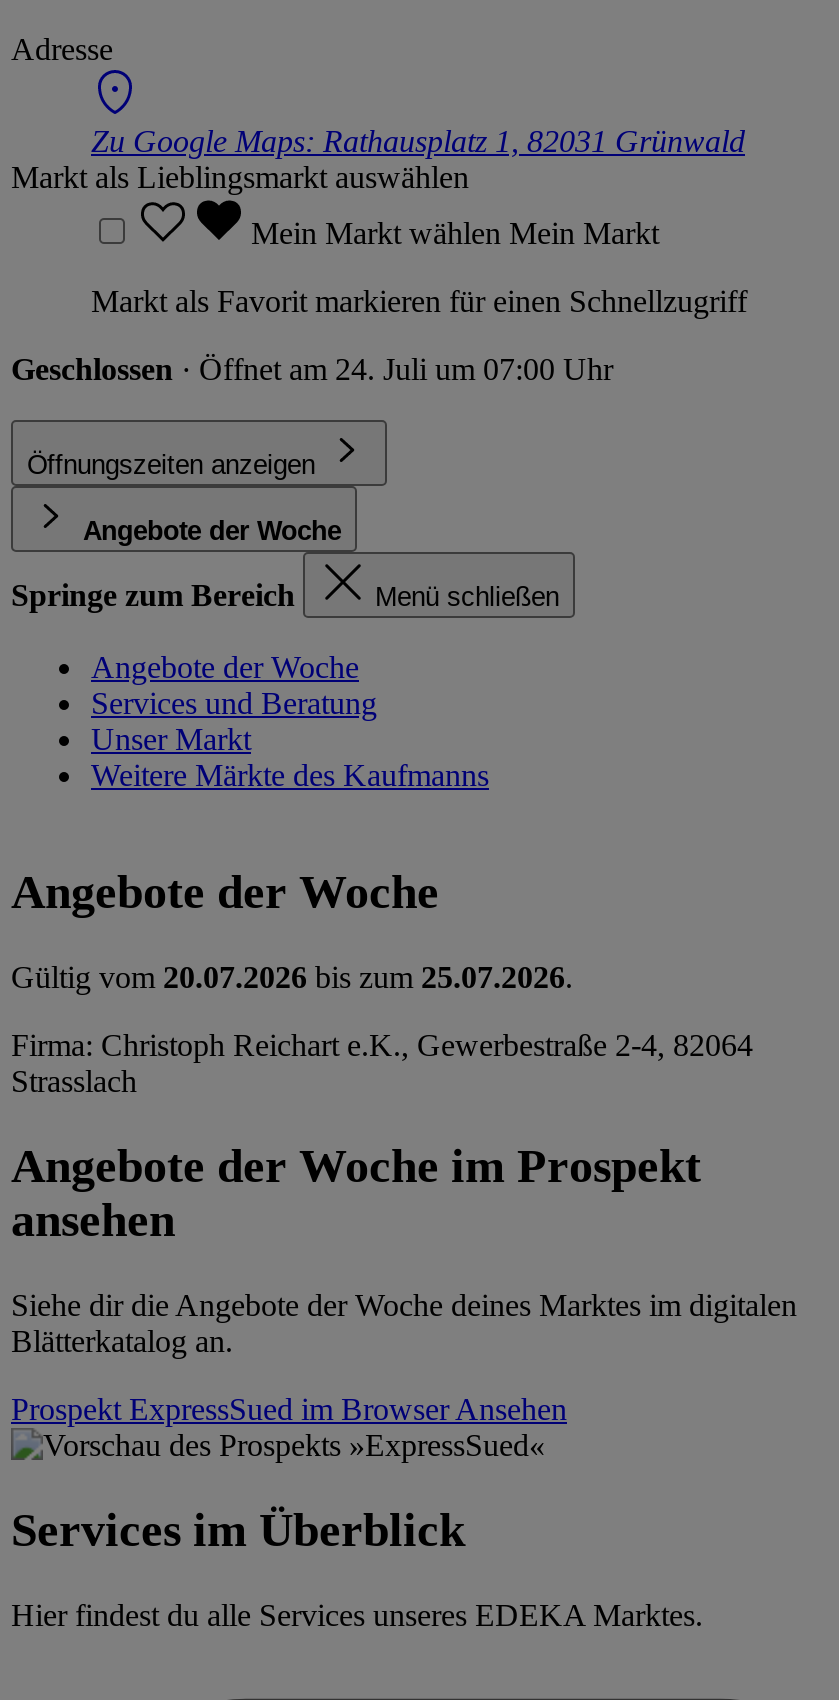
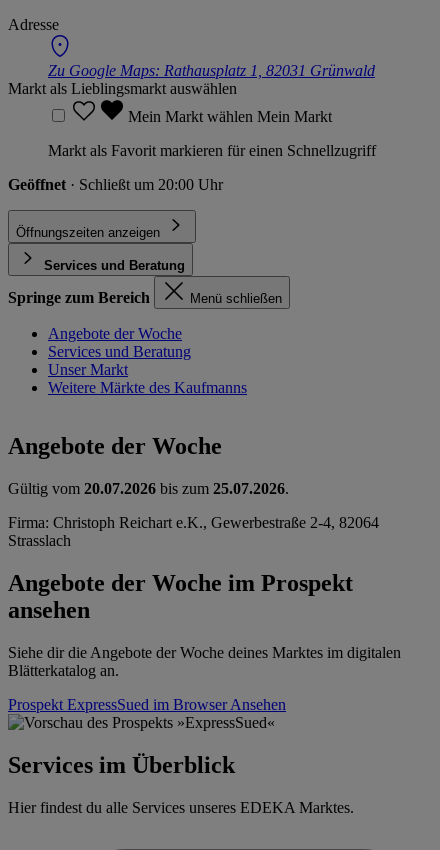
- Geschlossen · Öffnet am 24. Juli um 07:00 Uhr
+ Geöffnet · Schließt um 20:00 Uhr

- Angebote der Woche
+ Services und Beratung
